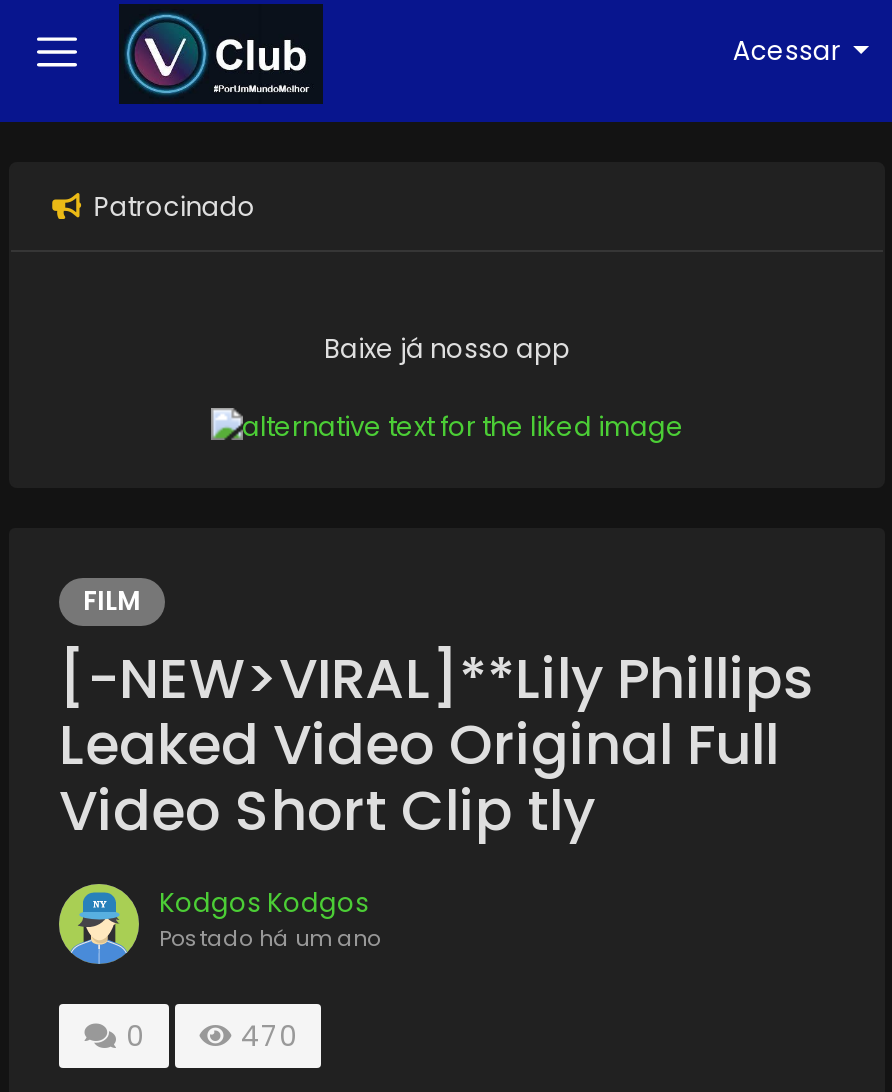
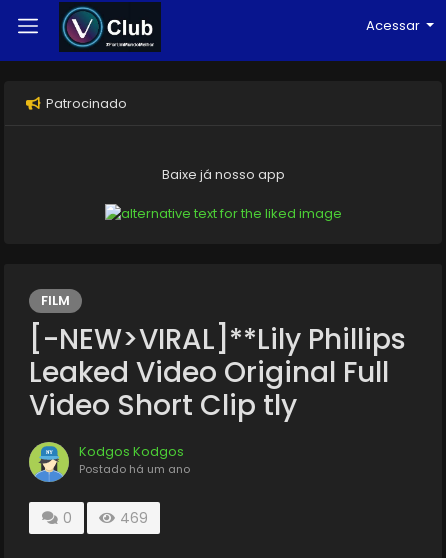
- 470
+ 469
